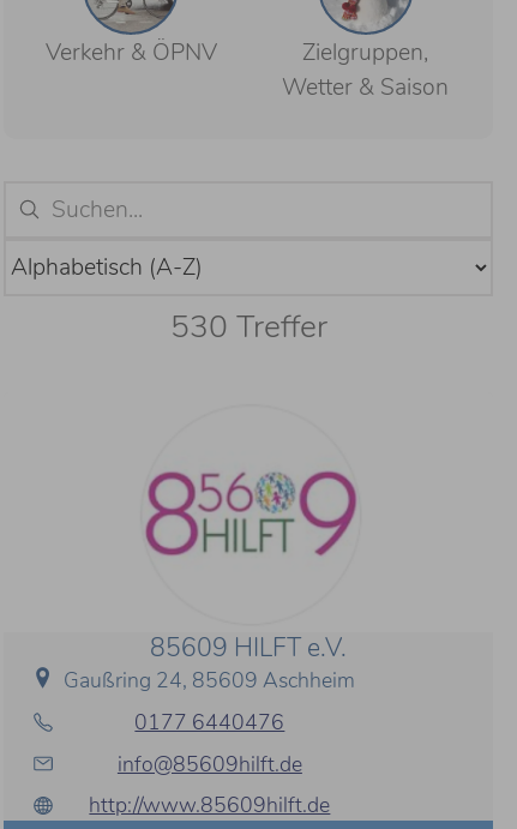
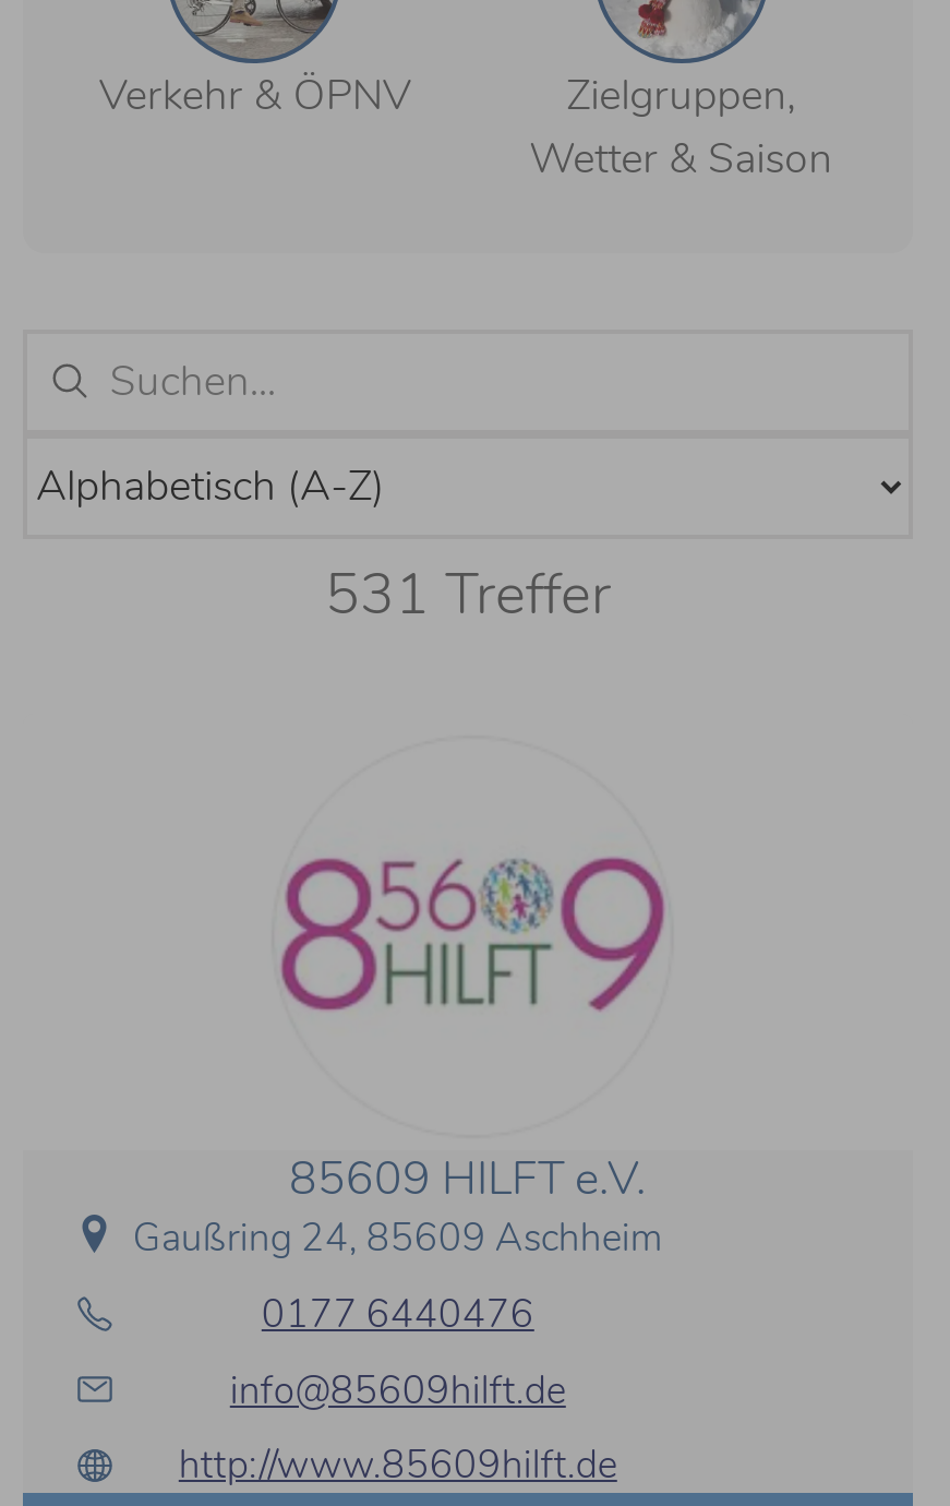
- 530 Treffer
+ 531 Treffer
